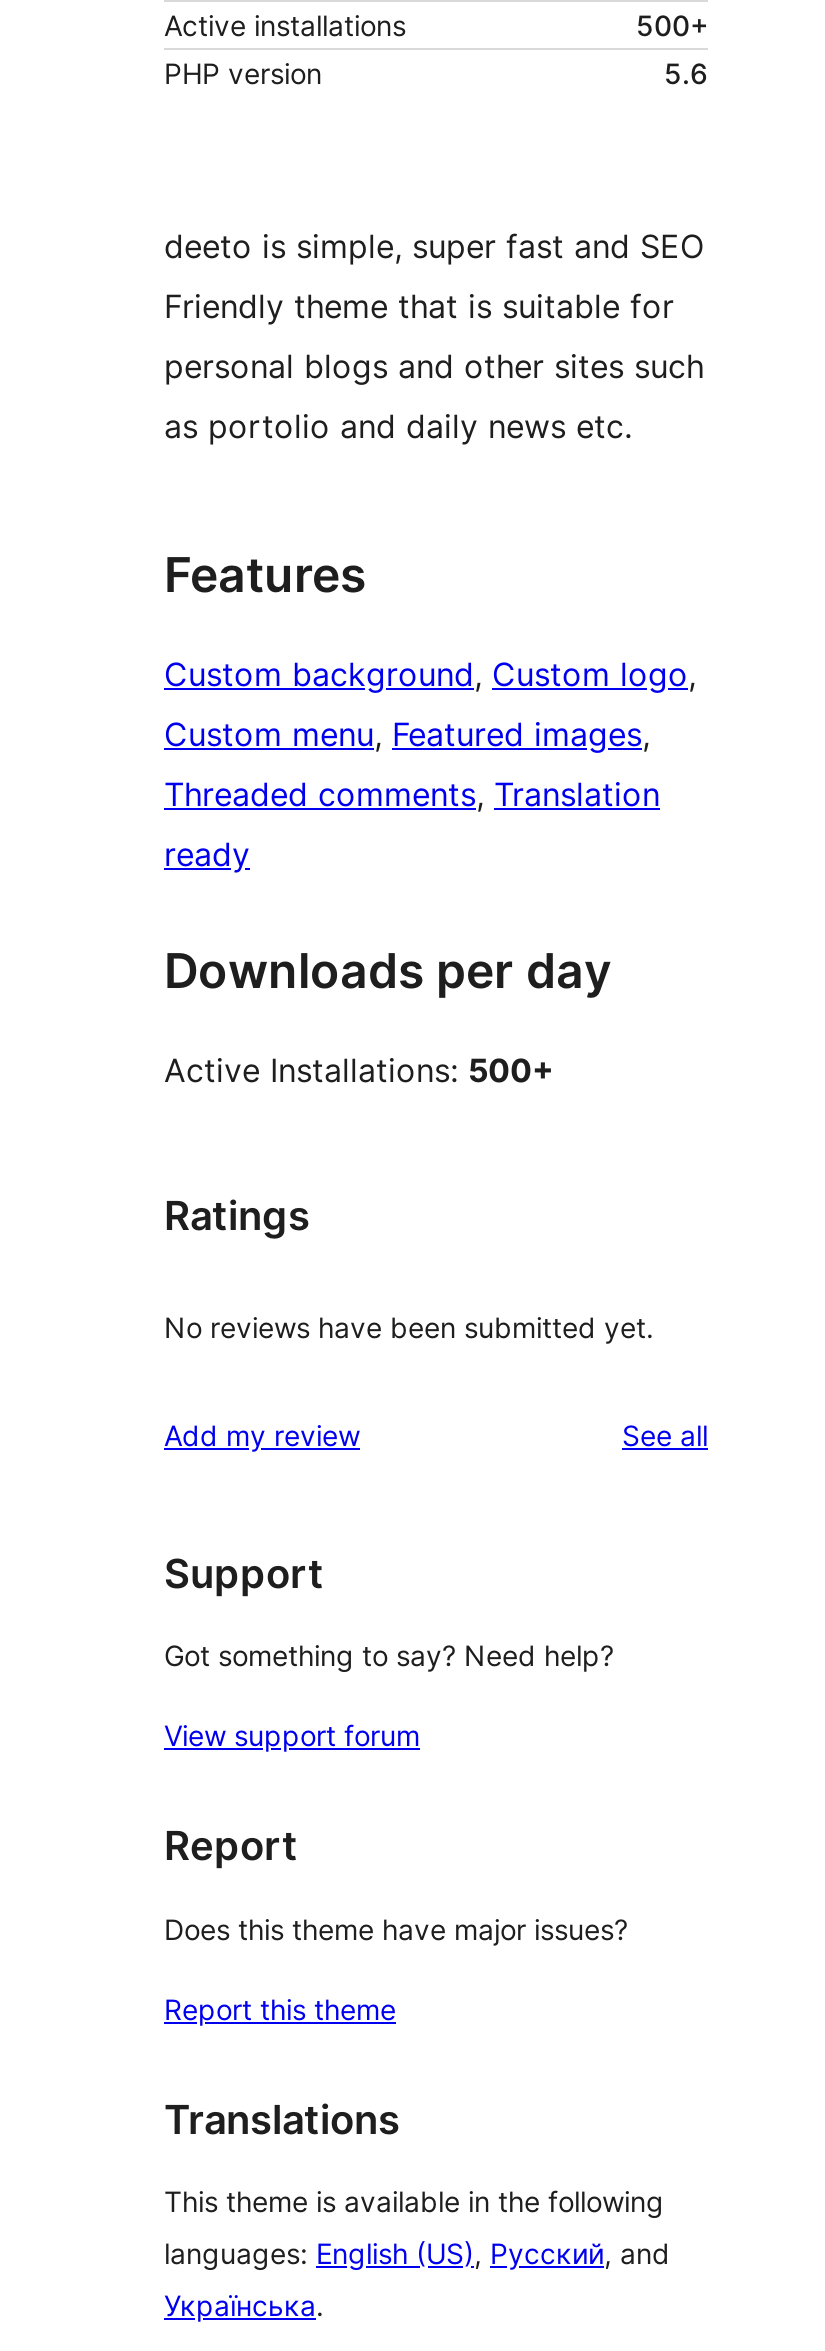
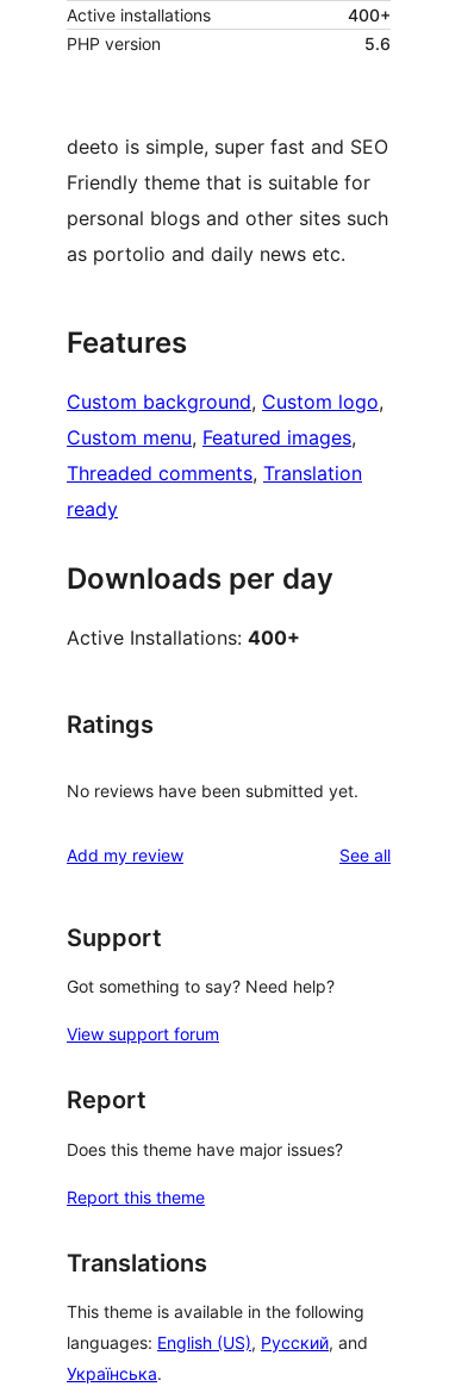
- 500+
+ 400+

- Active Installations: 500+
+ Active Installations: 400+
